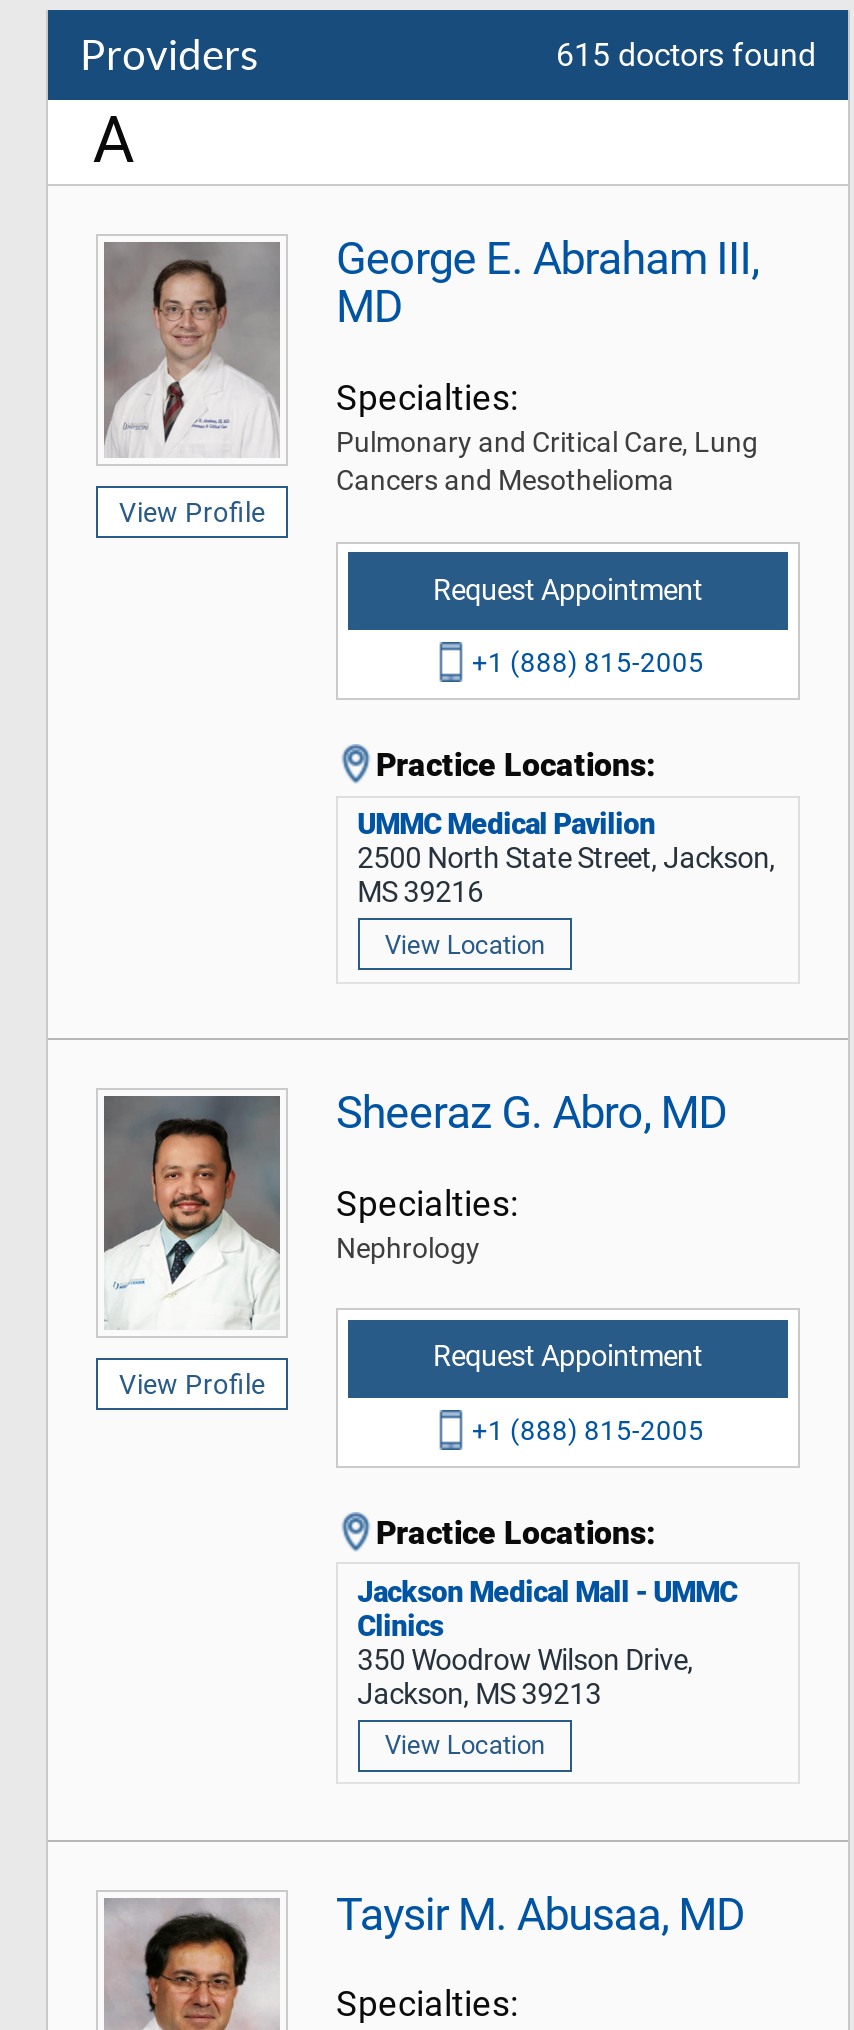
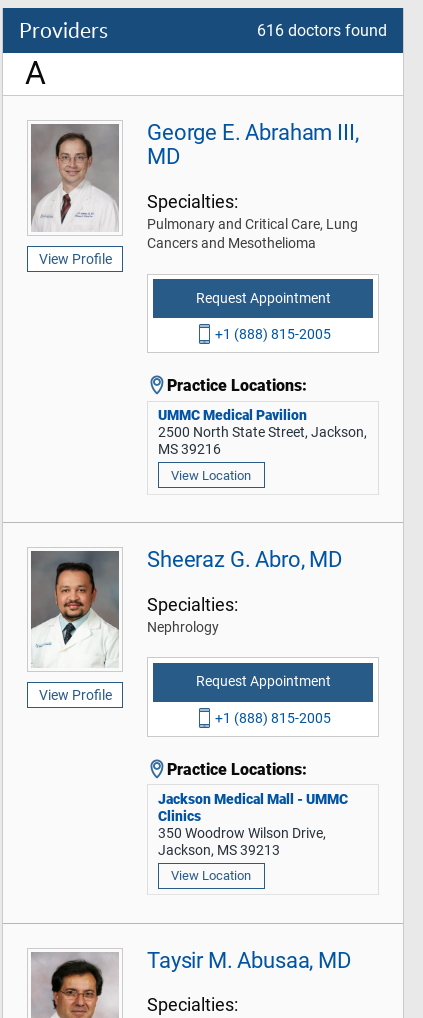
- 615 doctors found
+ 616 doctors found
